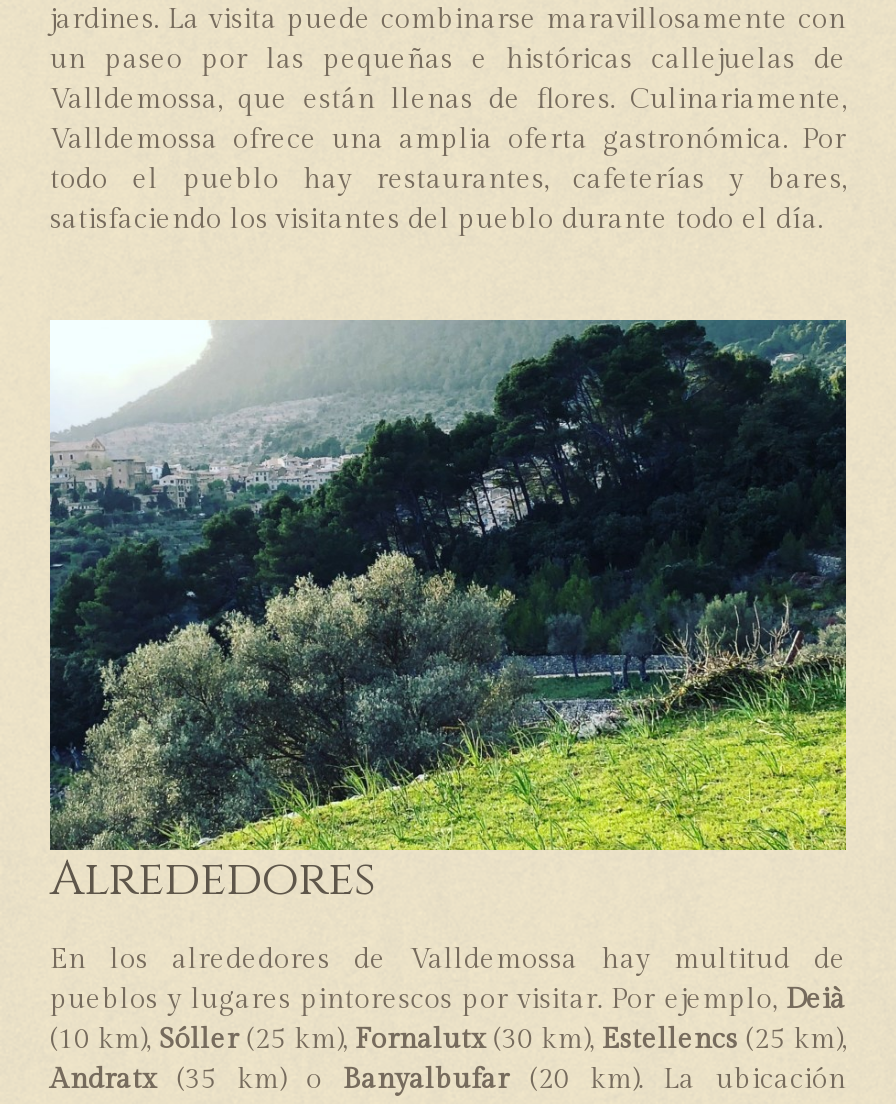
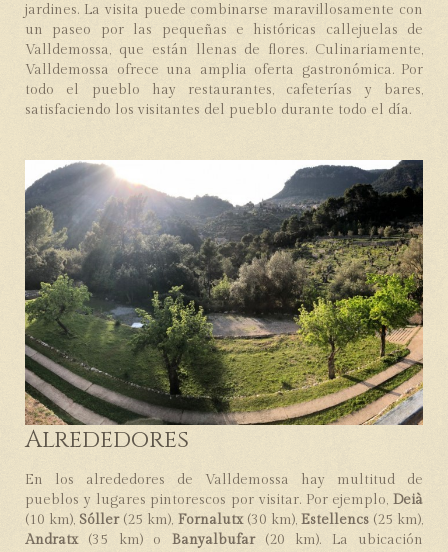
- [image]
+ [image]
